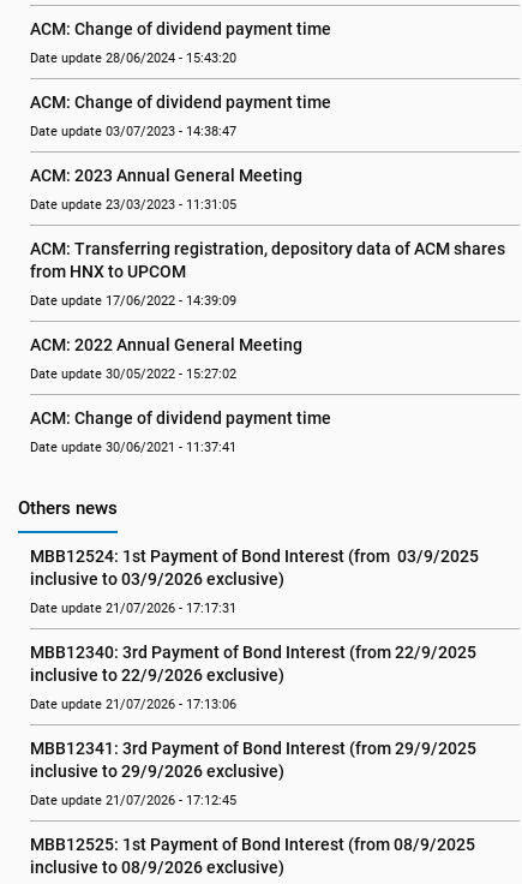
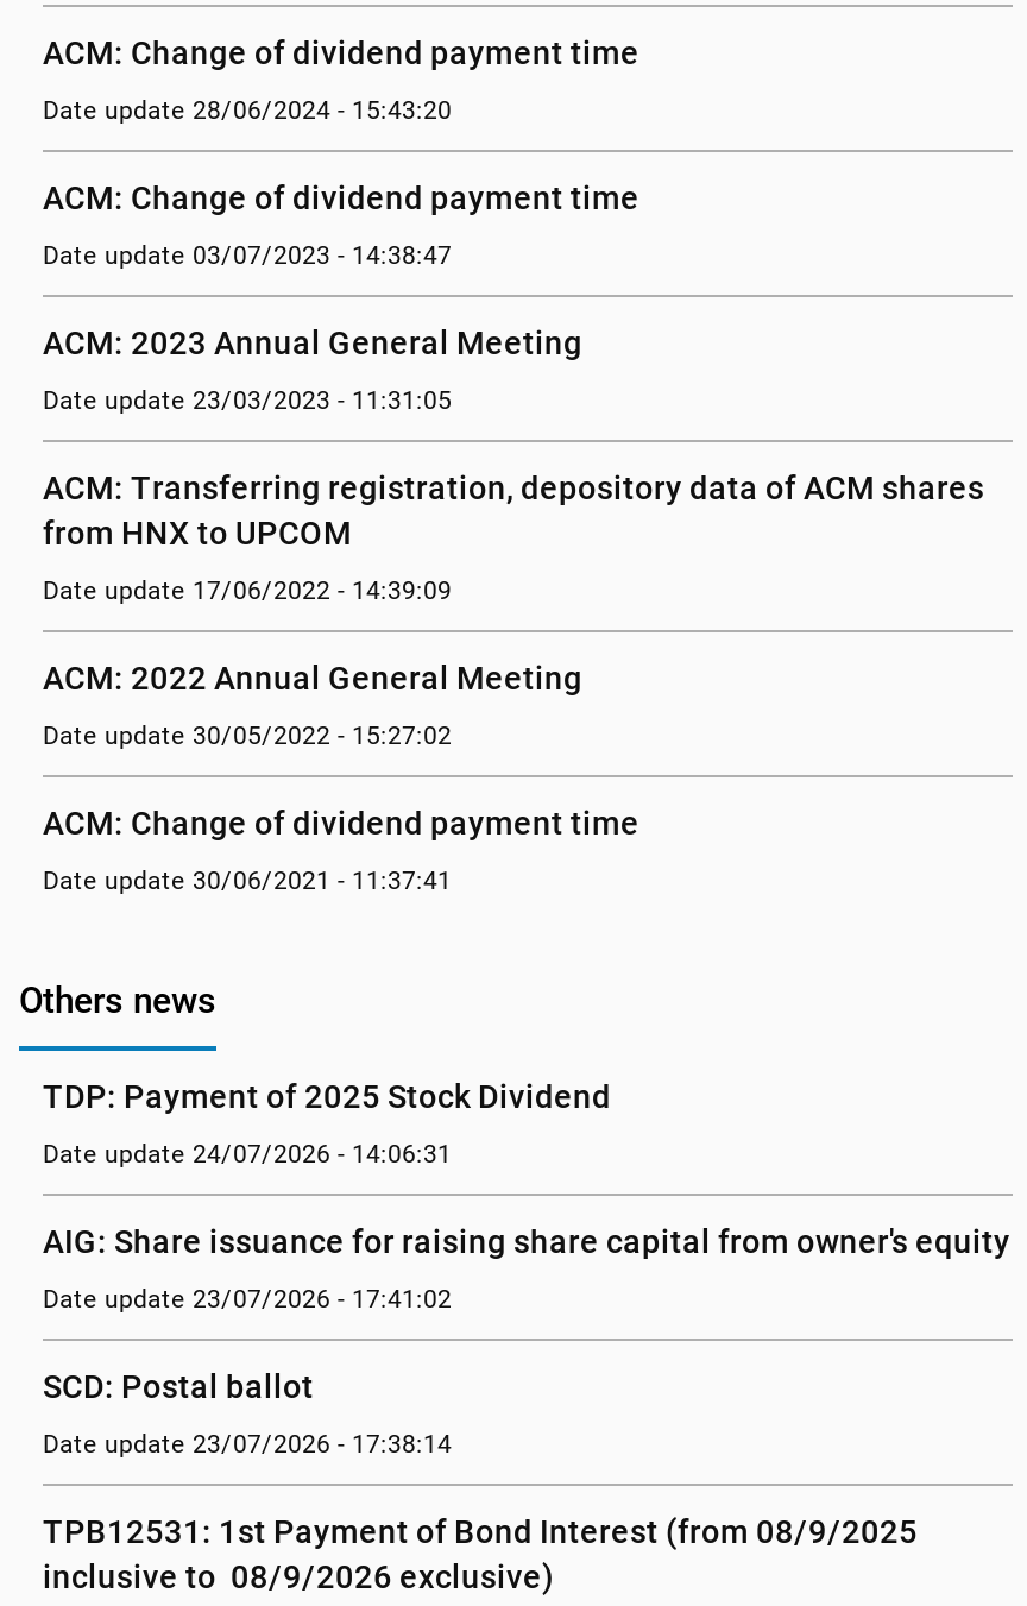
- MBB12524: 1st Payment of Bond Interest (from 03/9/2025
- inclusive to 03/9/2026 exclusive)
+ TDP: Payment of 2025 Stock Dividend

- Date update 21/07/2026 - 17:17:31
+ Date update 24/07/2026 - 14:06:31

- MBB12340: 3rd Payment of Bond Interest (from 22/9/2025
- inclusive to 22/9/2026 exclusive)
+ AIG: Share issuance for raising share capital from owner's equity

- Date update 21/07/2026 - 17:13:06
+ Date update 23/07/2026 - 17:41:02

- MBB12341: 3rd Payment of Bond Interest (from 29/9/2025
- inclusive to 29/9/2026 exclusive)
+ SCD: Postal ballot

- Date update 21/07/2026 - 17:12:45
+ Date update 23/07/2026 - 17:38:14

- MBB12525: 1st Payment of Bond Interest (from 08/9/2025
+ TPB12531: 1st Payment of Bond Interest (from 08/9/2025
